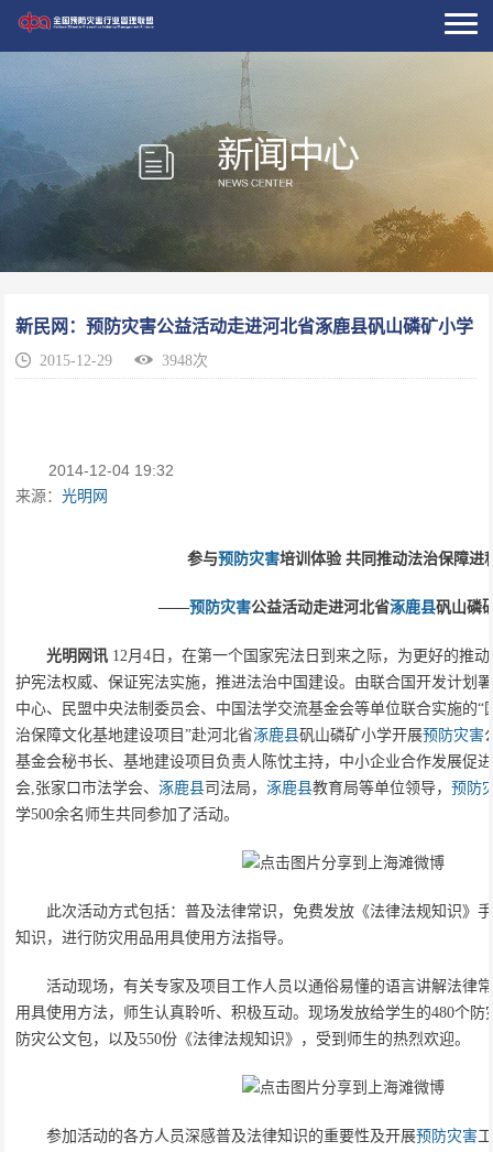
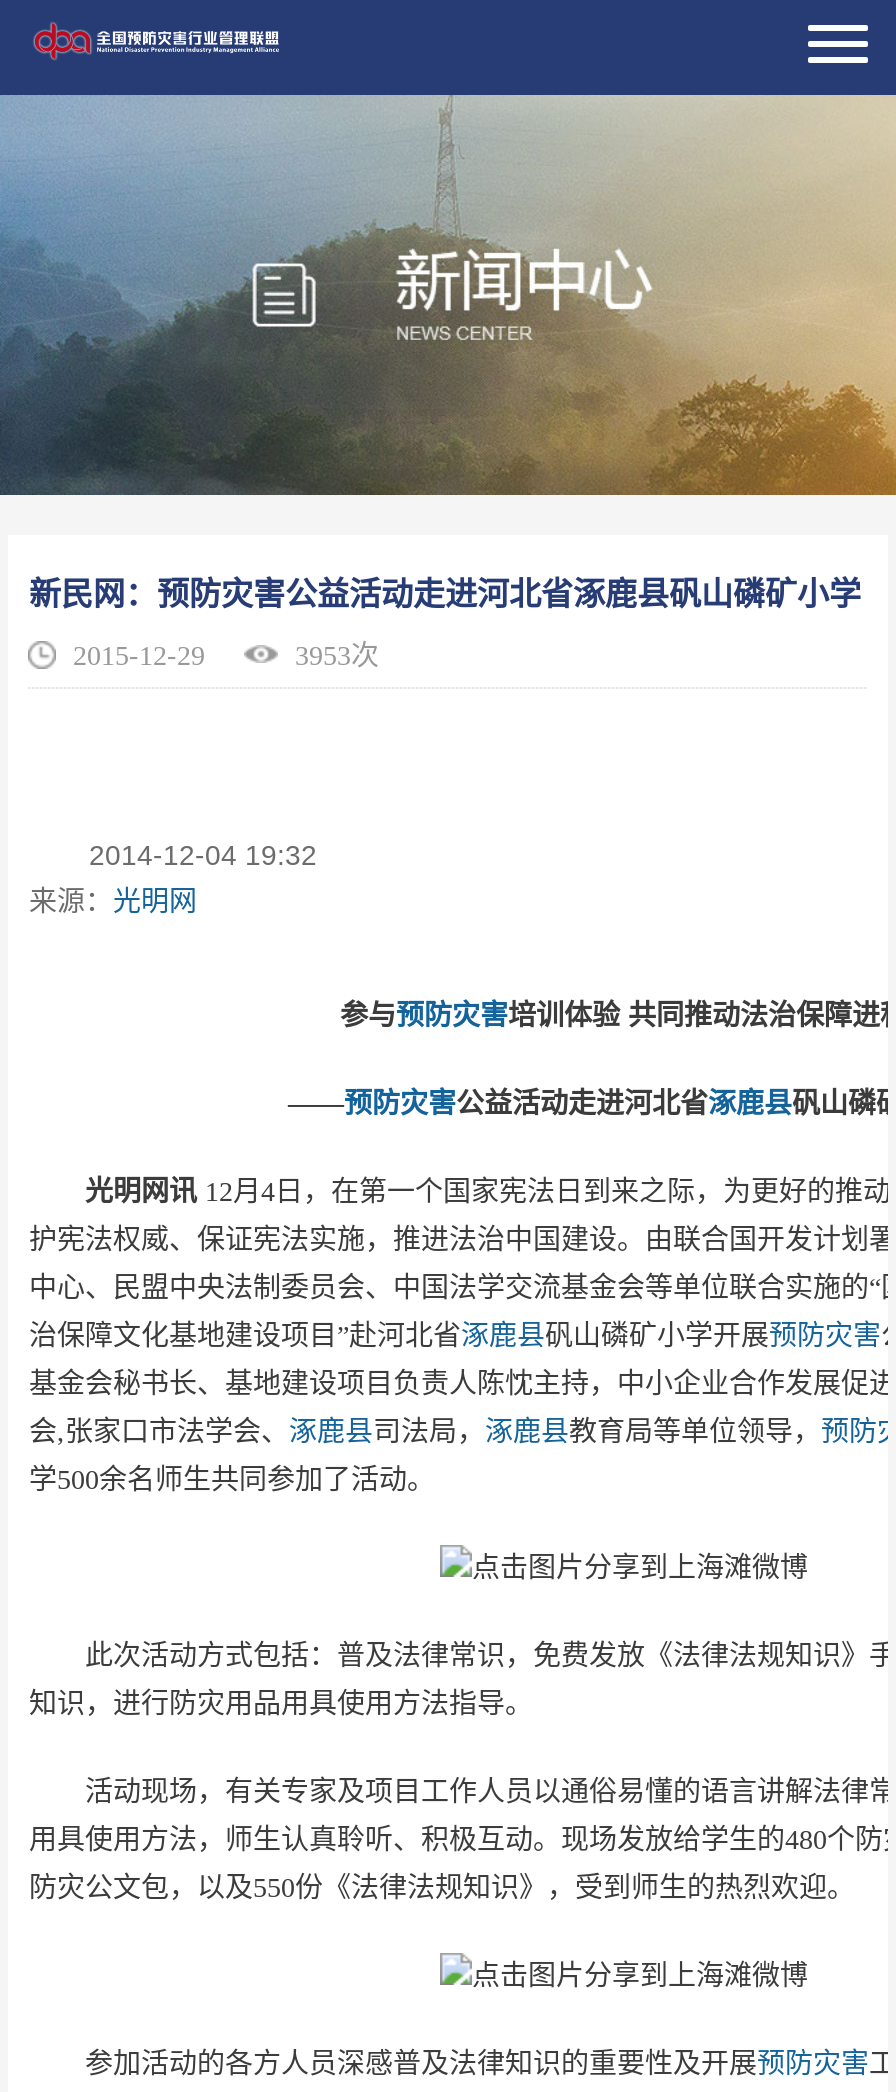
- 2015-12-29 3948次
+ 2015-12-29 3953次
